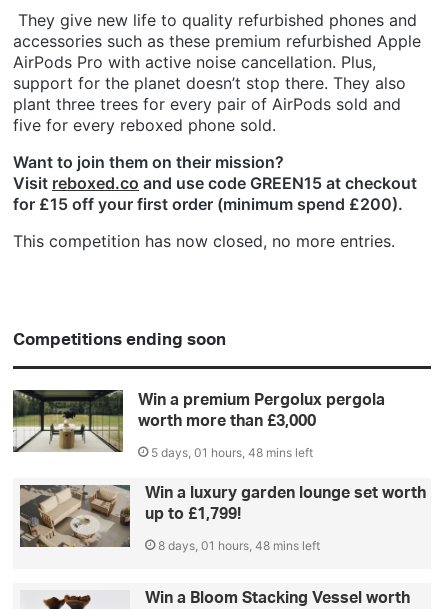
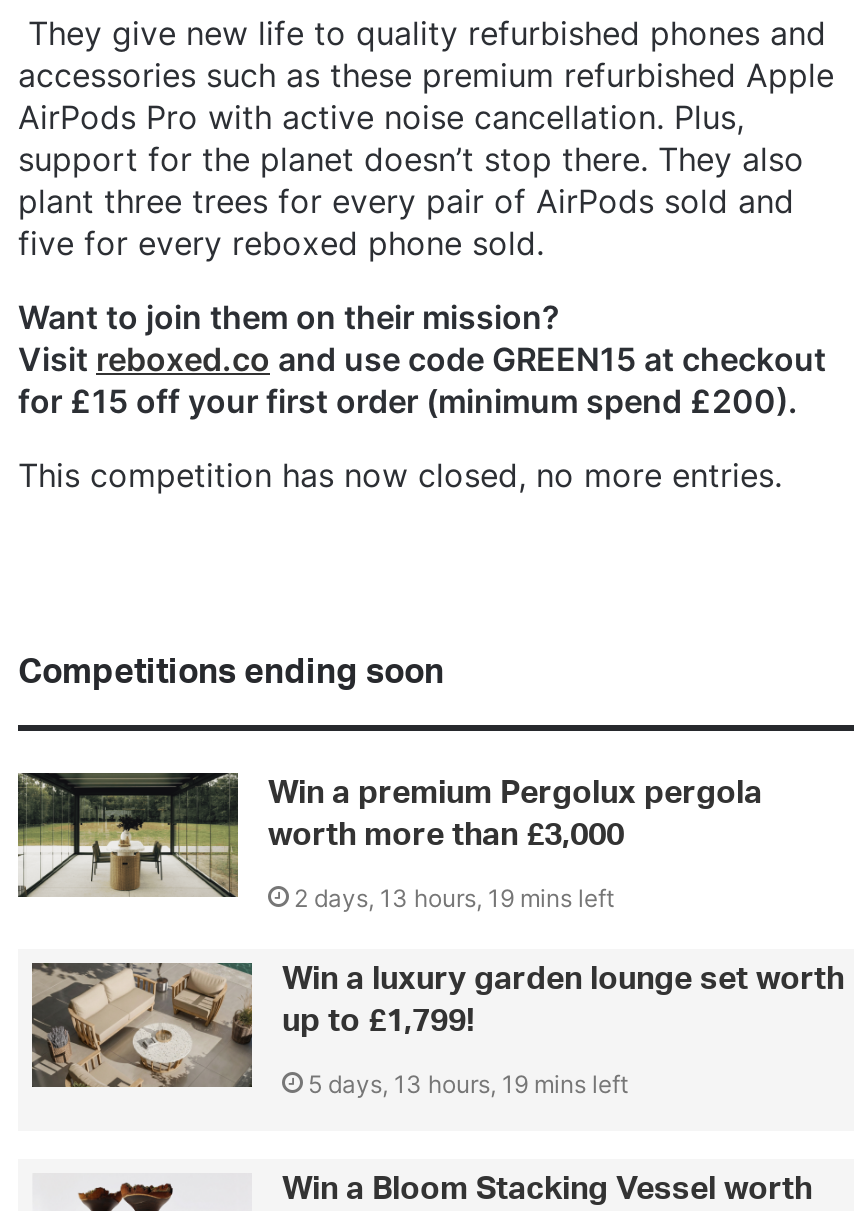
- 5 days, 01 hours, 48 mins left
+ 2 days, 13 hours, 19 mins left

- 8 days, 01 hours, 48 mins left
+ 5 days, 13 hours, 19 mins left
